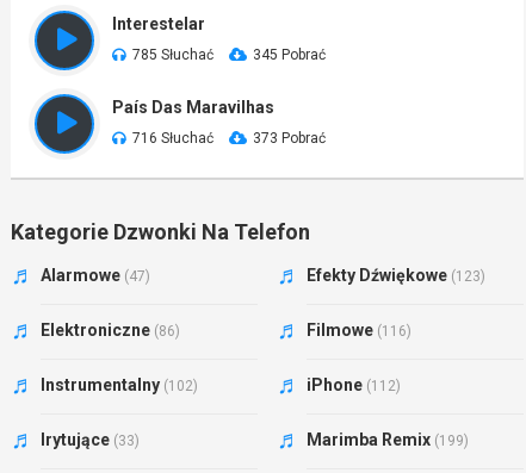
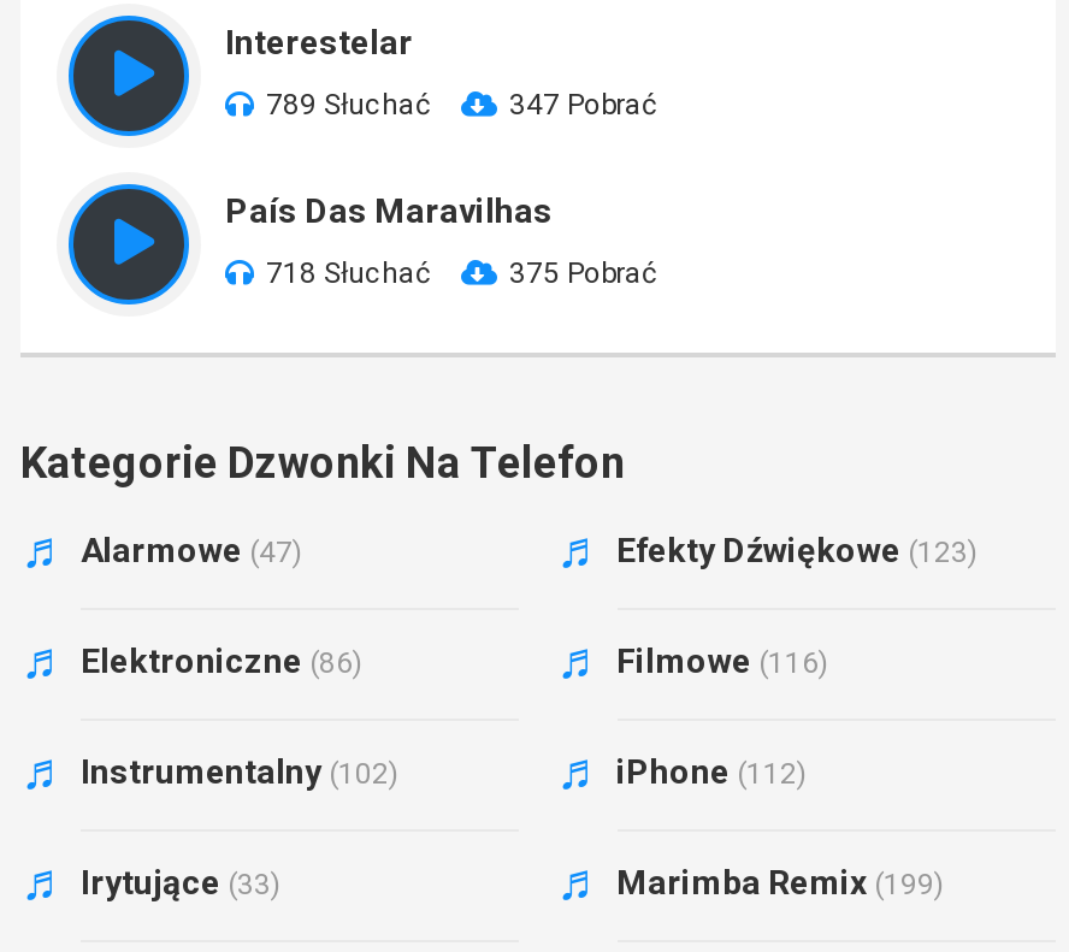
- 785 Słuchać
+ 789 Słuchać

- 345 Pobrać
+ 347 Pobrać

- 716 Słuchać
+ 718 Słuchać

- 373 Pobrać
+ 375 Pobrać
